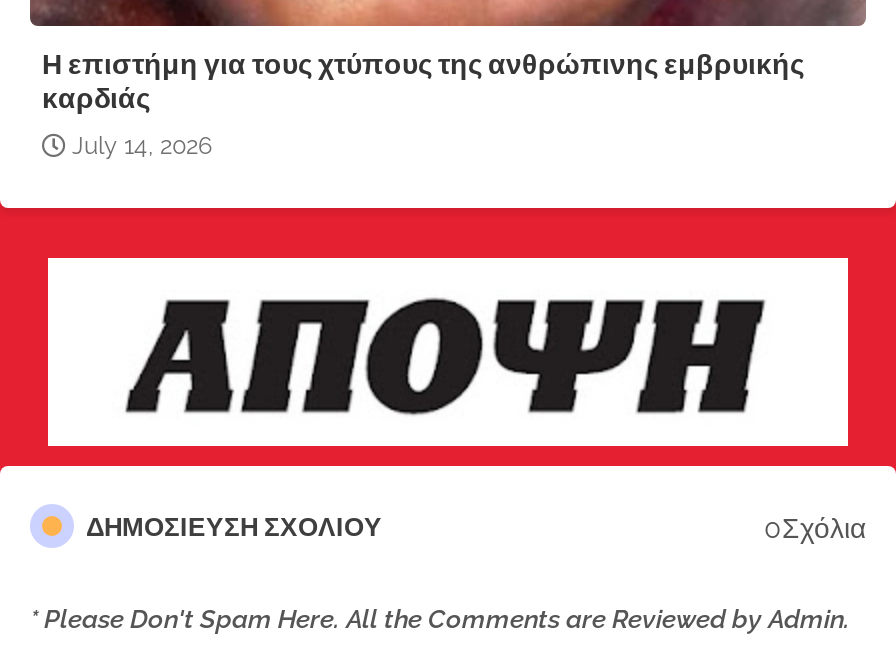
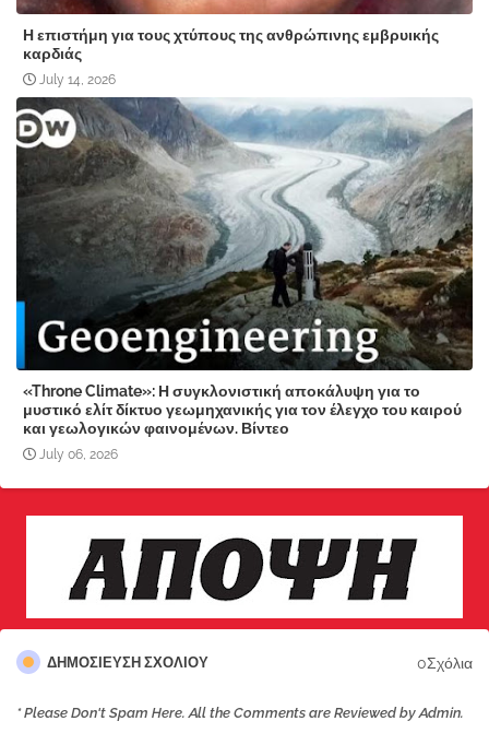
+ [image]
+ «Throne Climate»: Η συγκλονιστική αποκάλυψη για το
+ μυστικό ελίτ δίκτυο γεωμηχανικής για τον έλεγχο του καιρού
+ και γεωλογικών φαινομένων. Βίντεο
+ July 06, 2026
